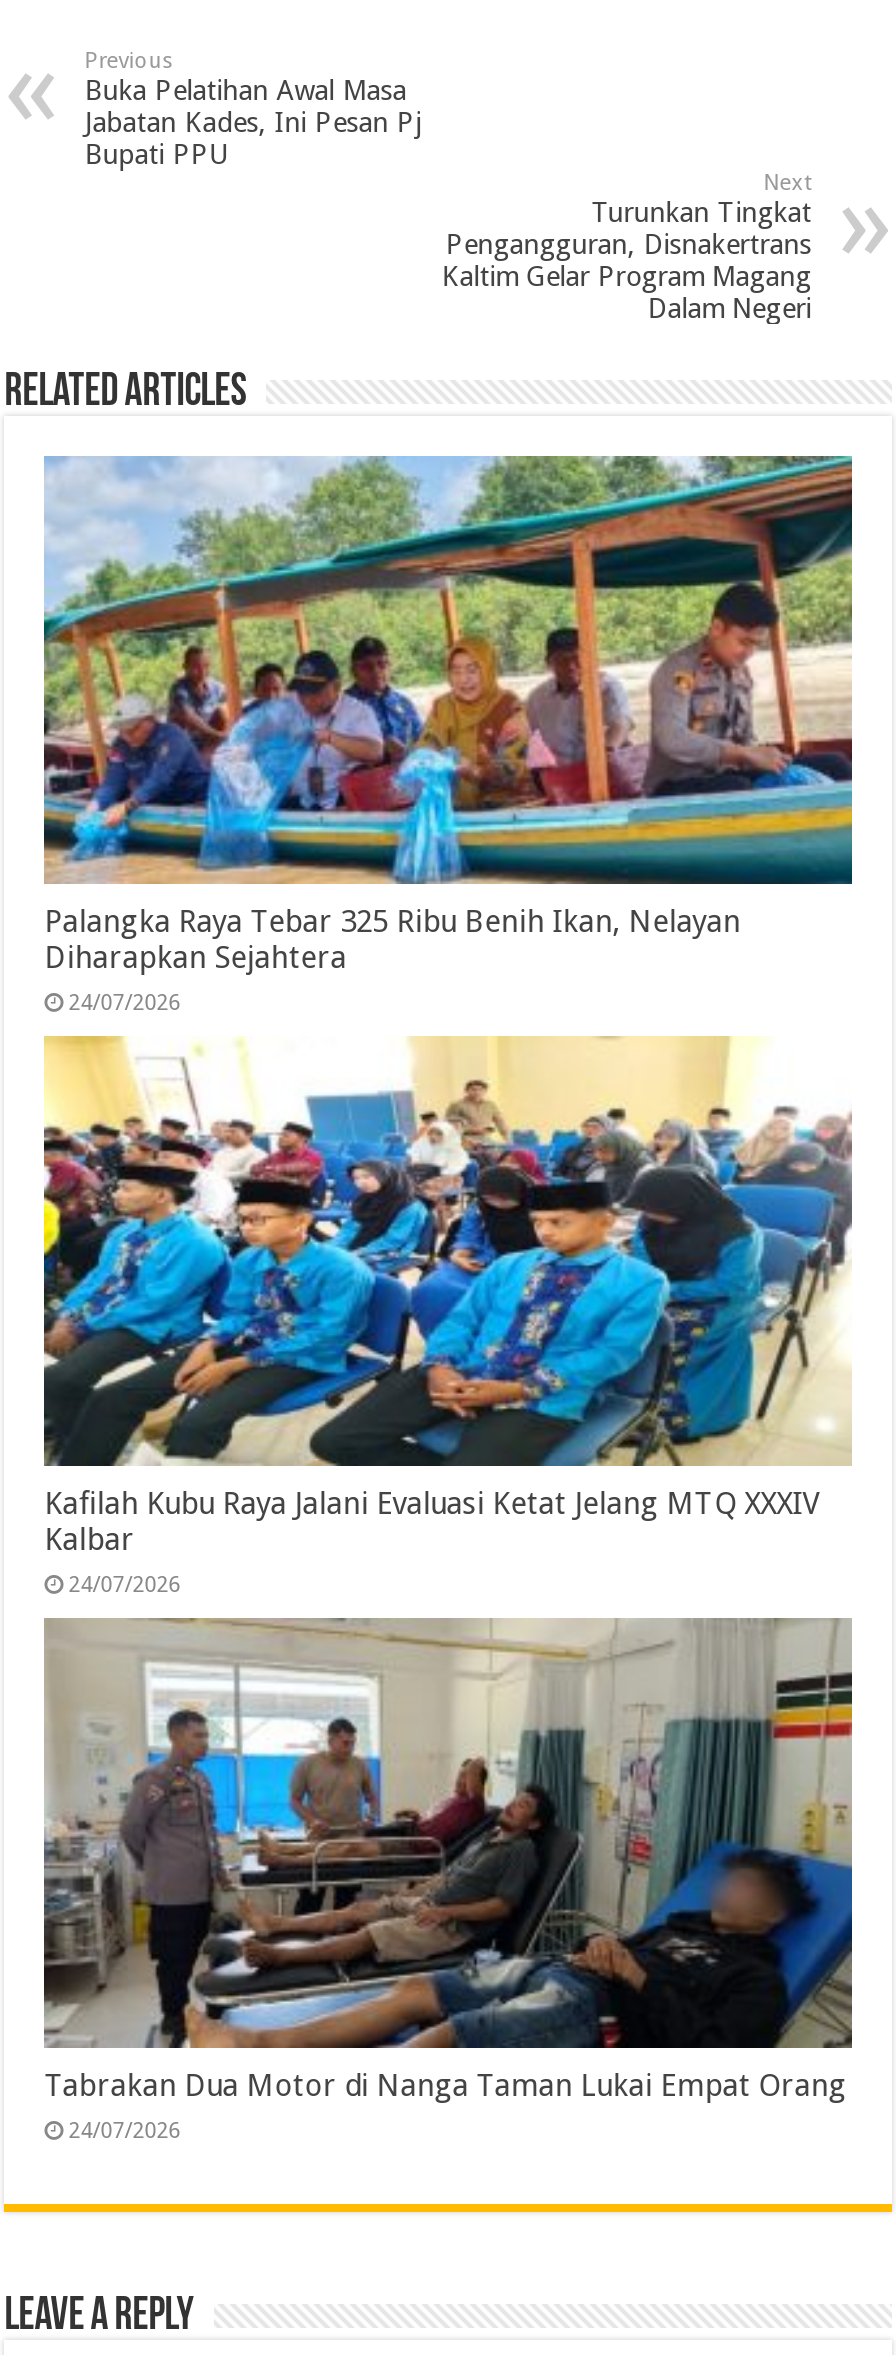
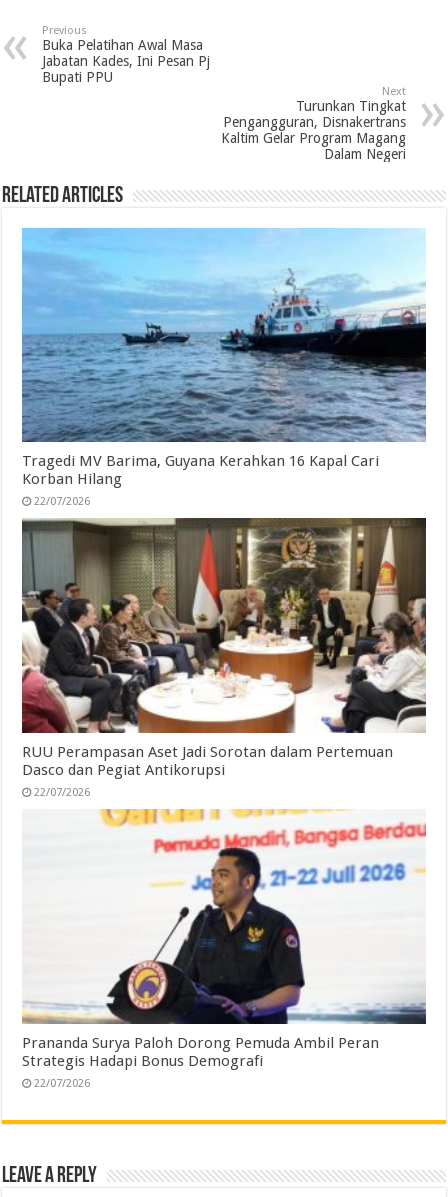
- [image]
- Palangka Raya Tebar 325 Ribu Benih Ikan, Nelayan
- Diharapkan Sejahtera
- 24/07/2026
+ [image]
+ Tragedi MV Barima, Guyana Kerahkan 16 Kapal Cari
+ Korban Hilang
+ 22/07/2026

- [image]
- Kafilah Kubu Raya Jalani Evaluasi Ketat Jelang MTQ XXXIV
- Kalbar
- 24/07/2026
+ [image]
+ RUU Perampasan Aset Jadi Sorotan dalam Pertemuan
+ Dasco dan Pegiat Antikorupsi
+ 22/07/2026

- [image]
- Tabrakan Dua Motor di Nanga Taman Lukai Empat Orang
- 24/07/2026
+ [image]
+ Prananda Surya Paloh Dorong Pemuda Ambil Peran
+ Strategis Hadapi Bonus Demografi
+ 22/07/2026
